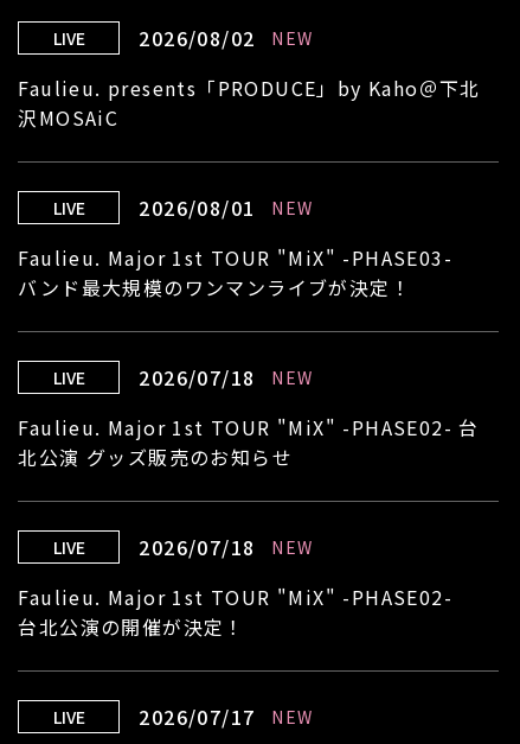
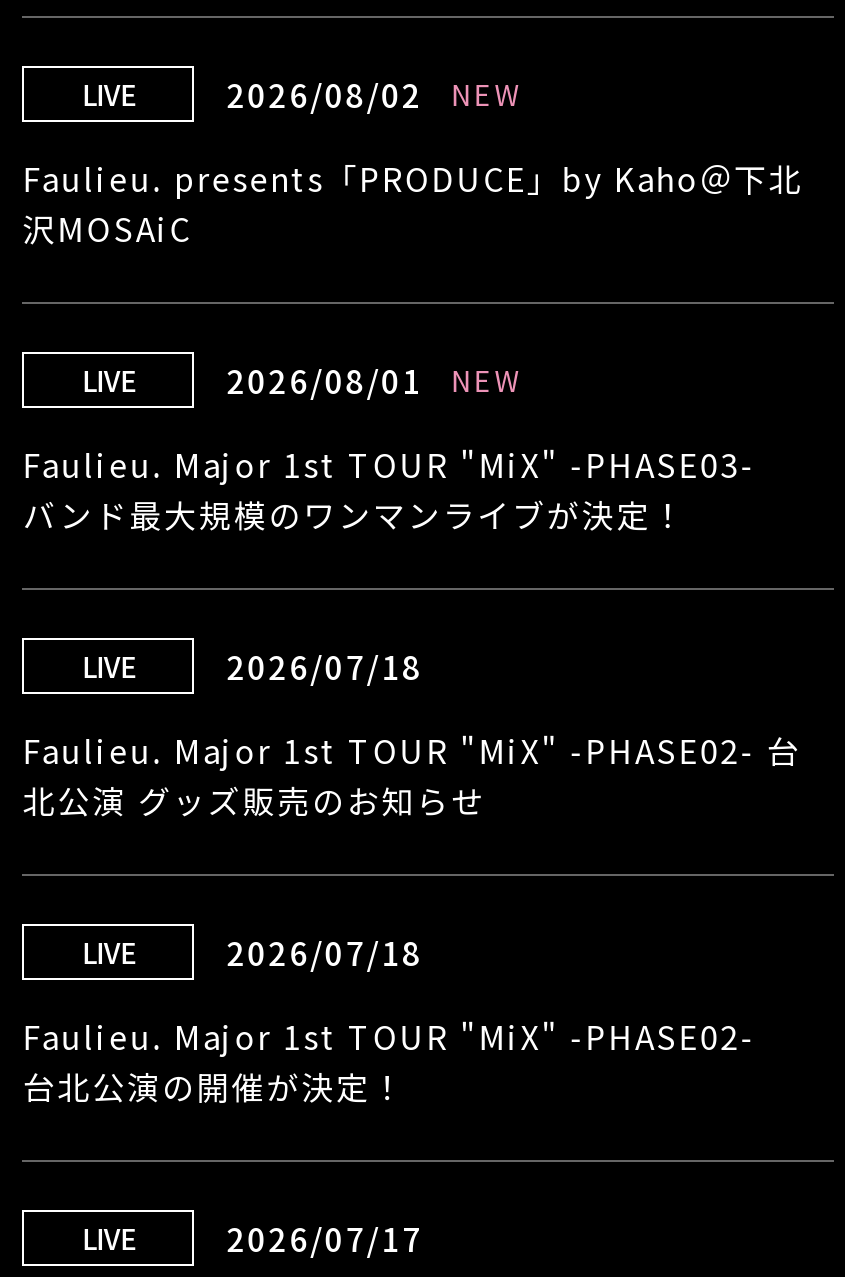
- NEW

- NEW

- NEW
